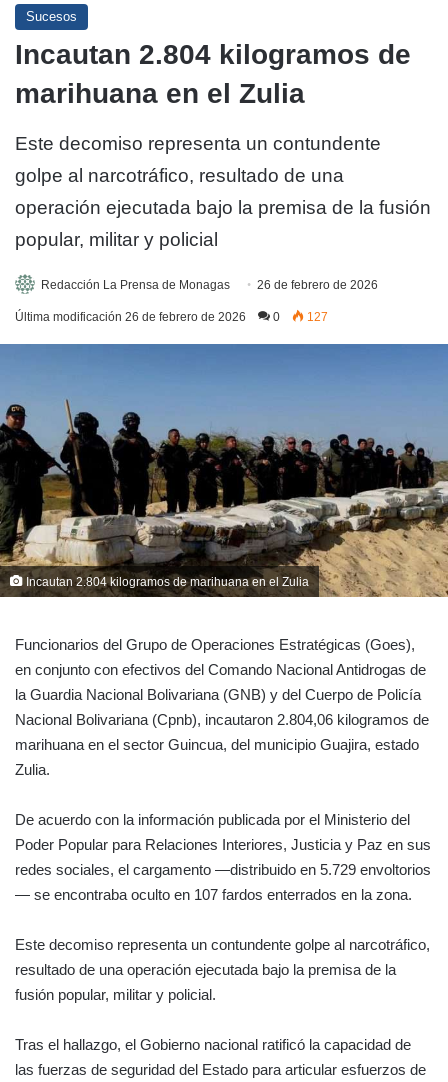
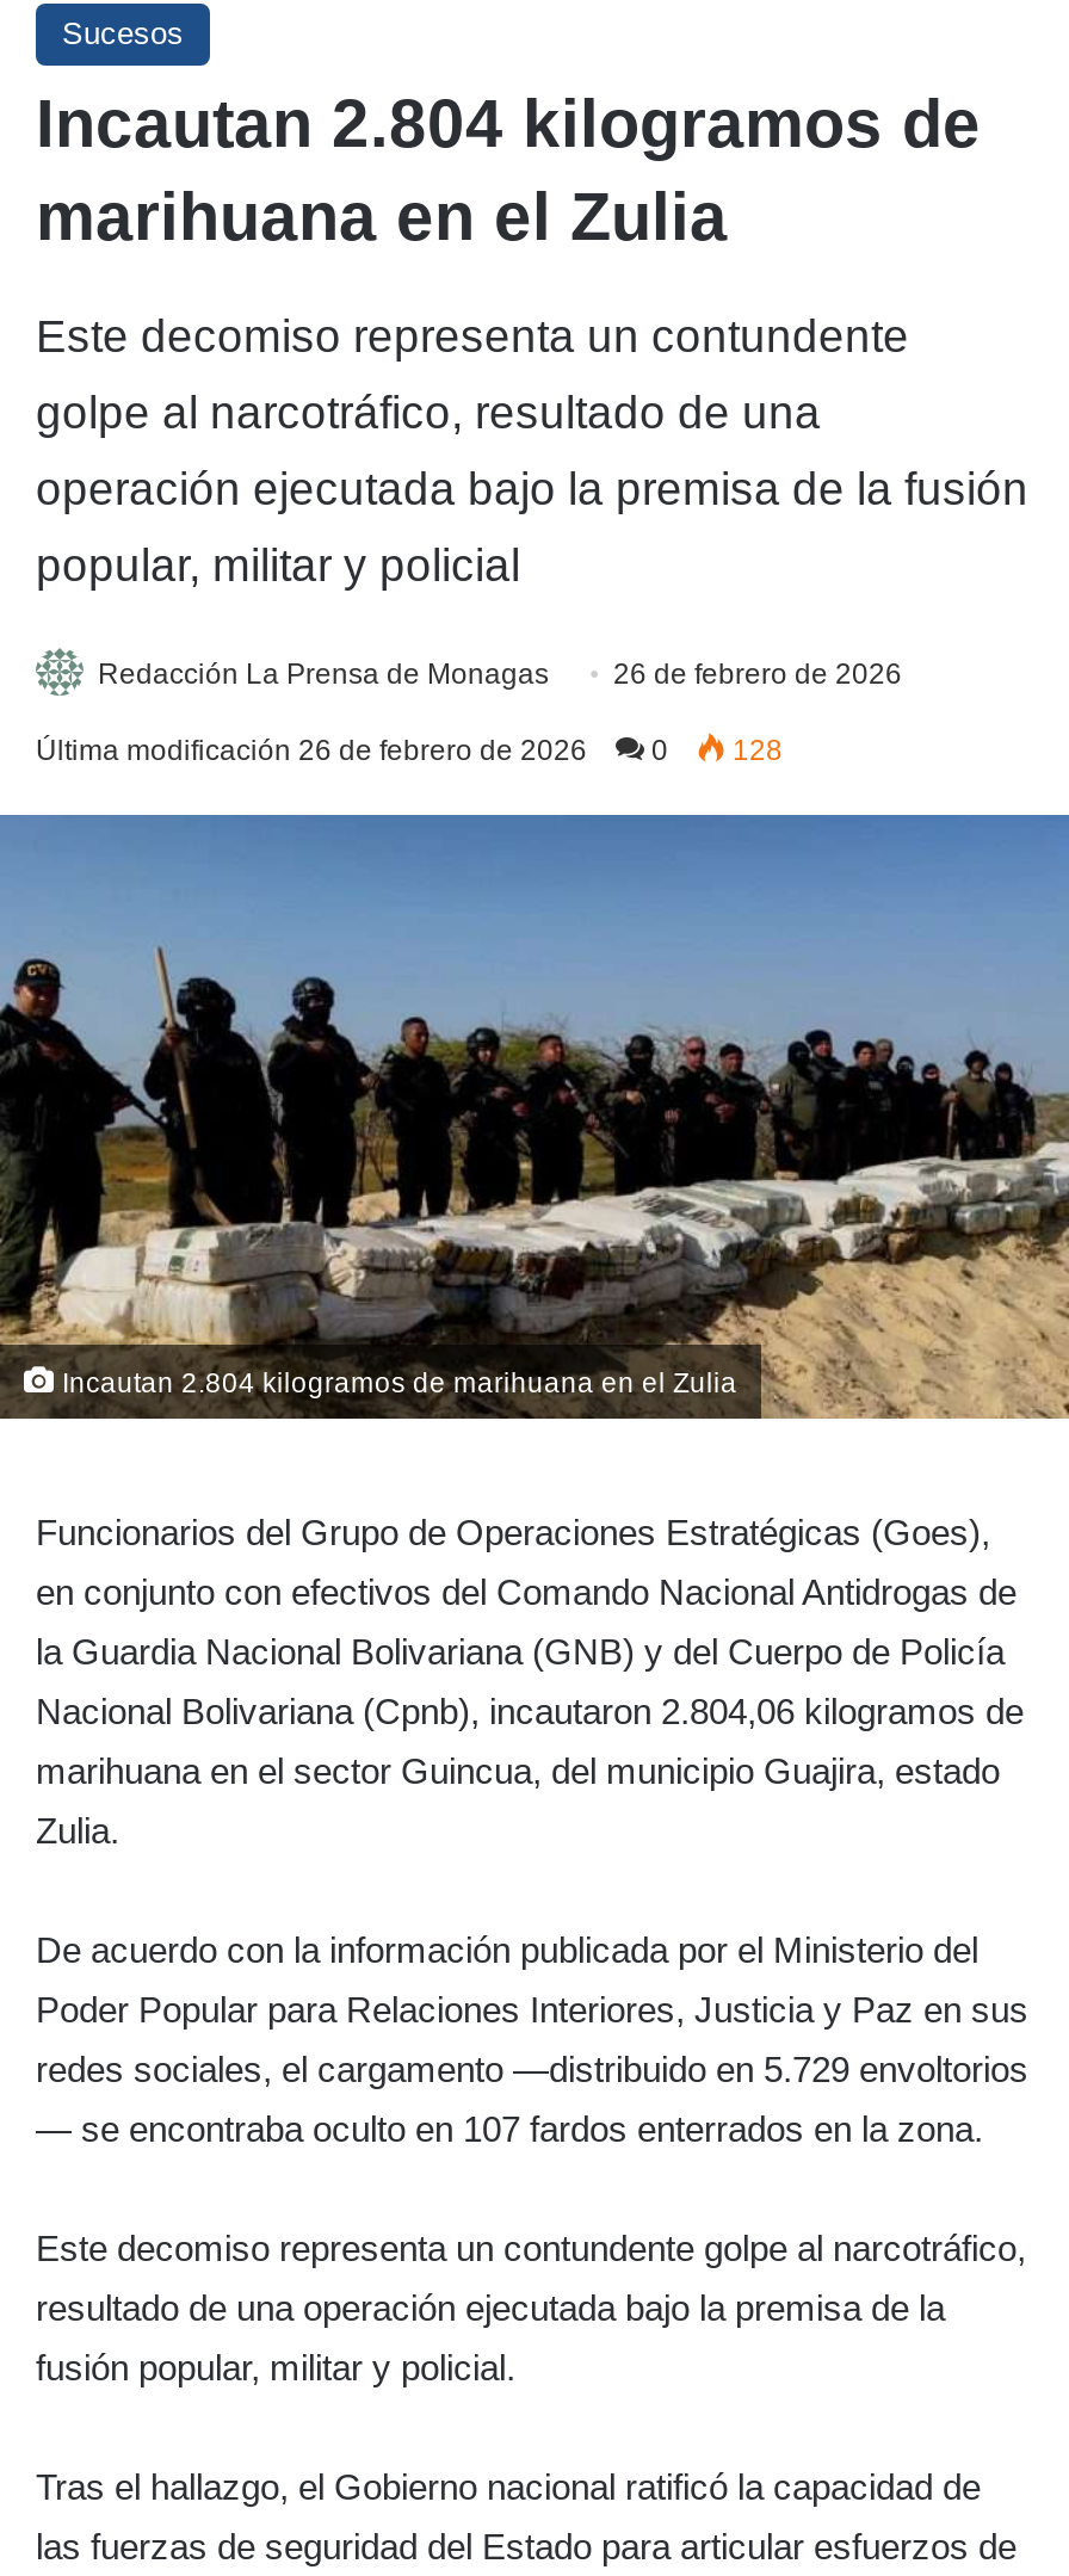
- Última modificación 26 de febrero de 2026 0 127
+ Última modificación 26 de febrero de 2026 0 128
